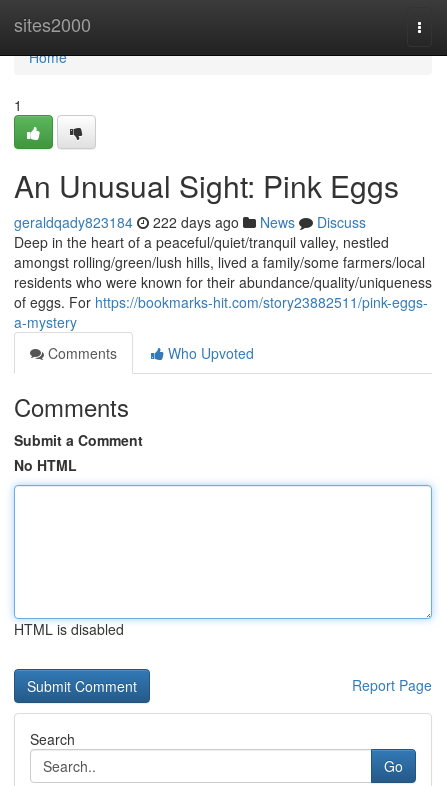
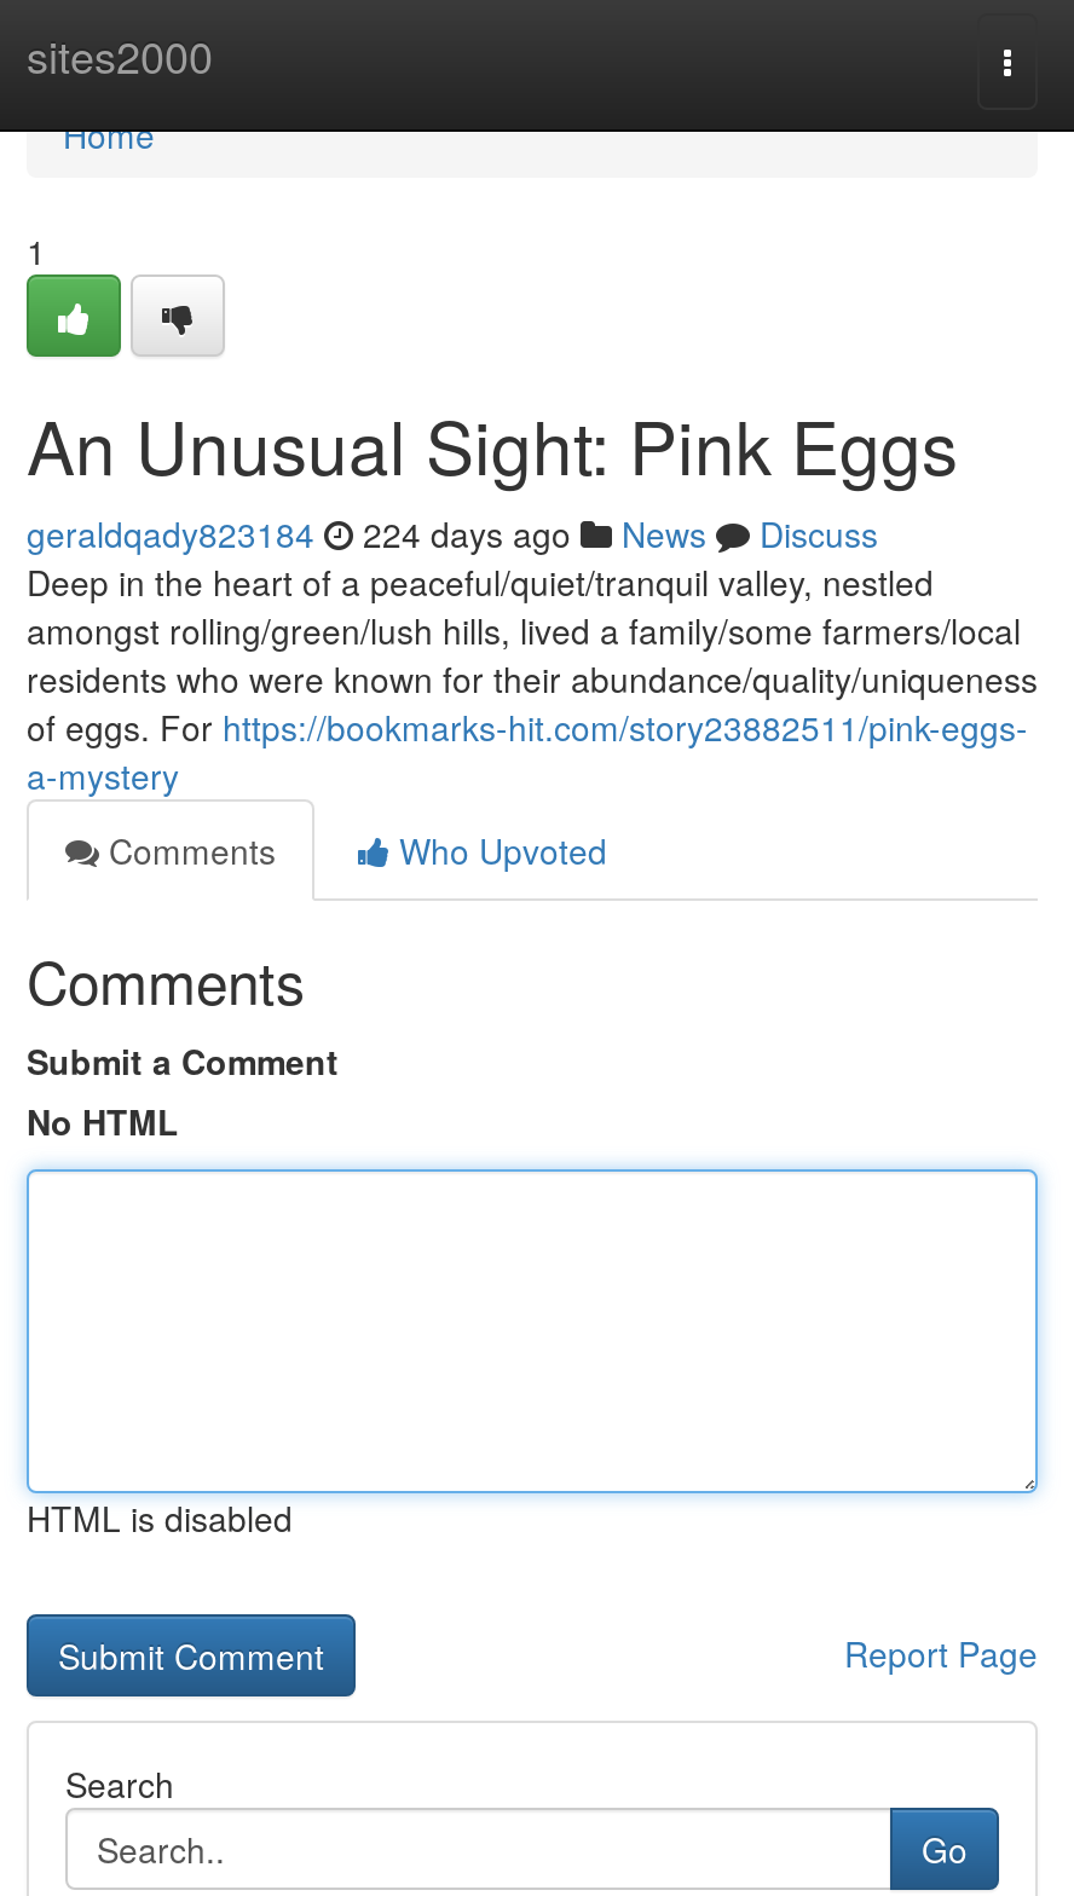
- geraldqady823184 222 days ago News Discuss
+ geraldqady823184 224 days ago News Discuss
